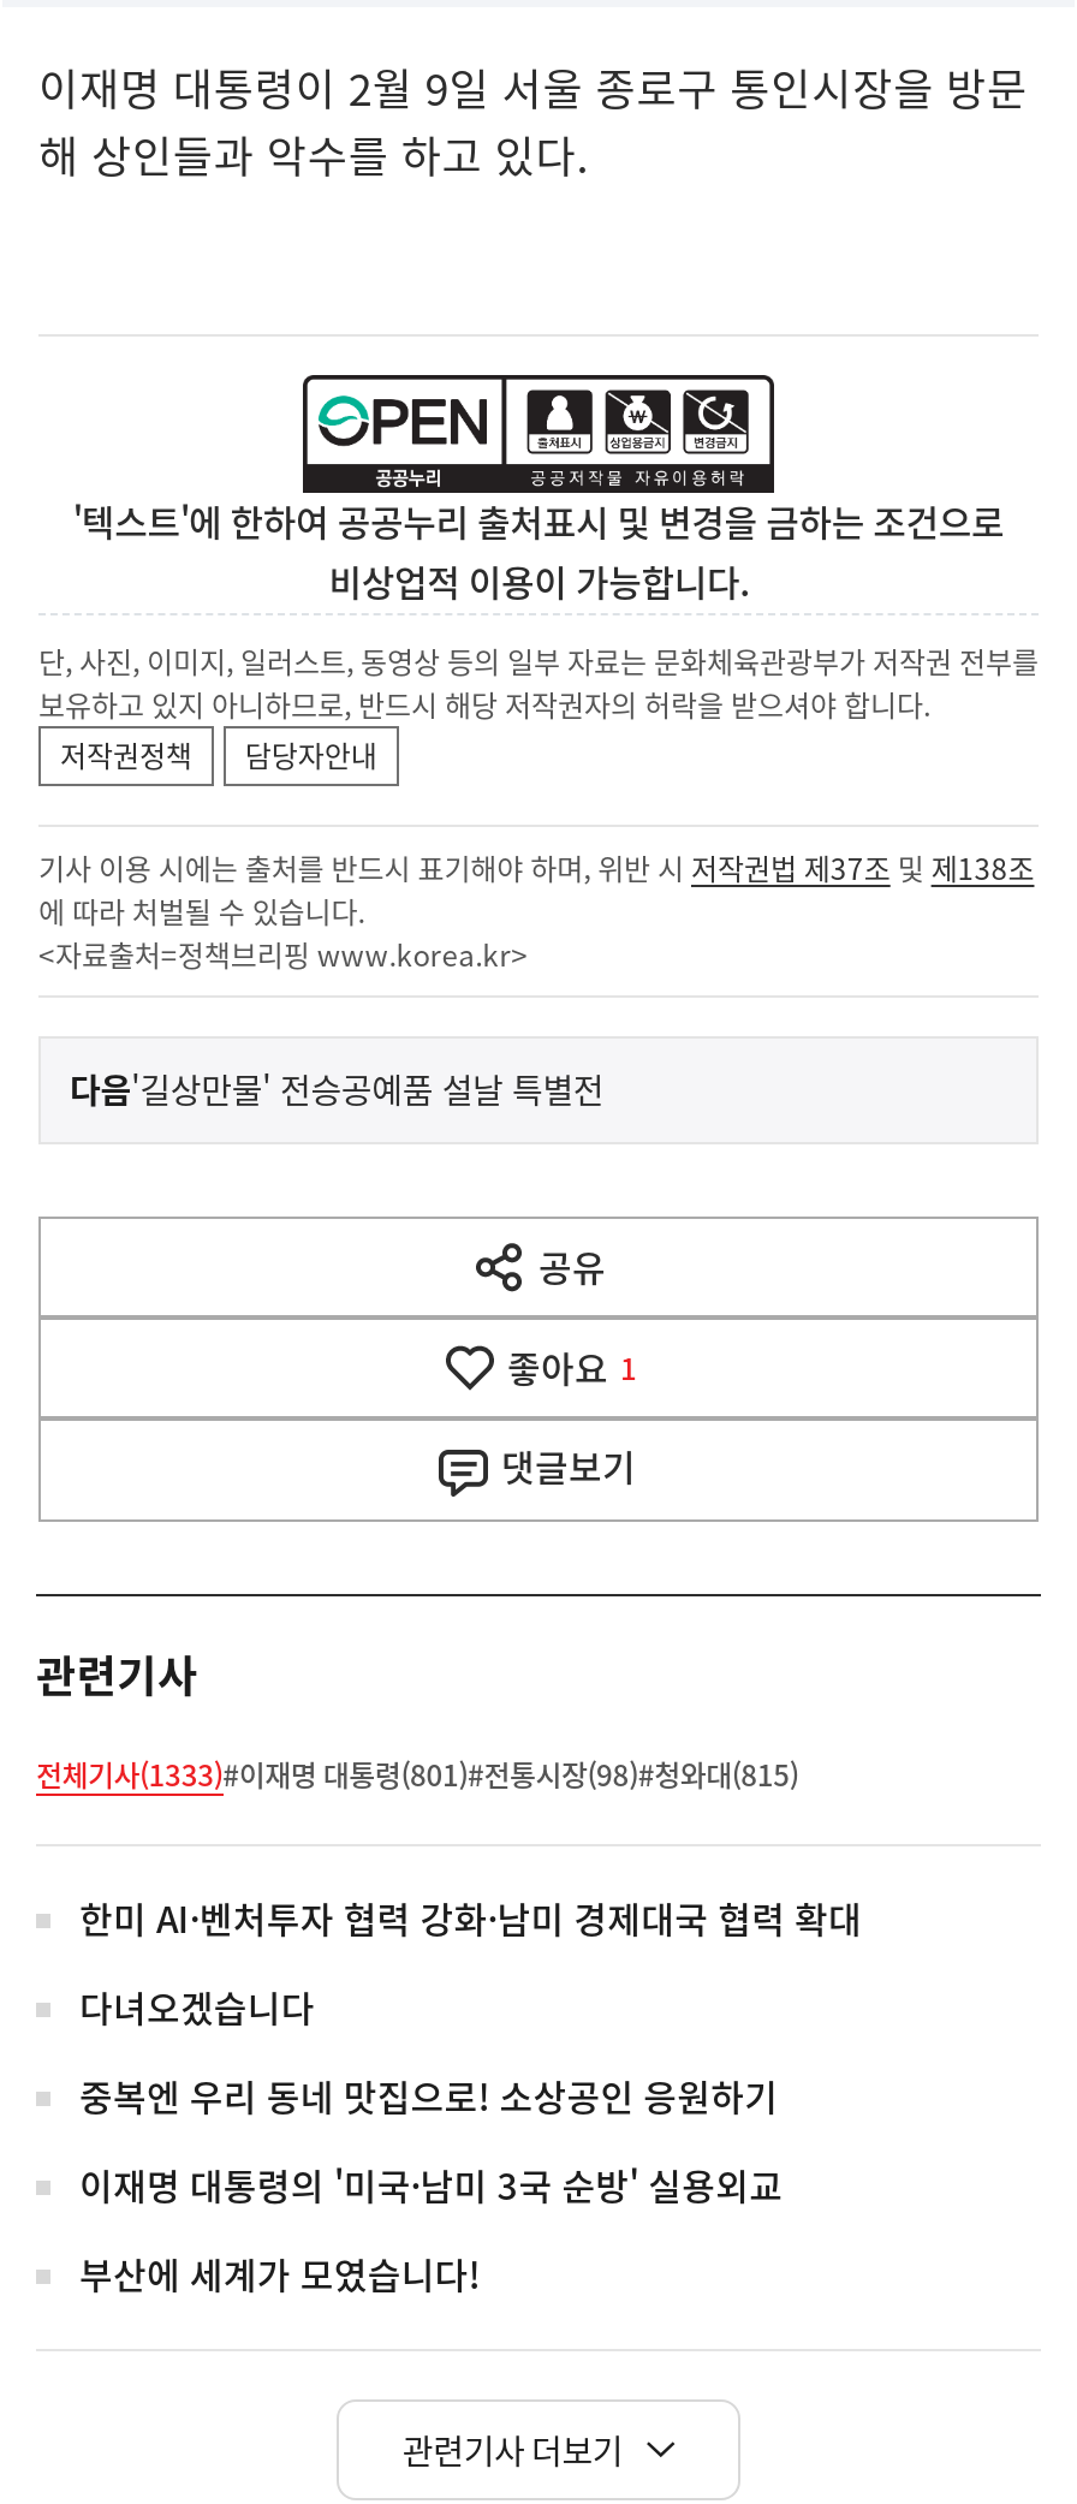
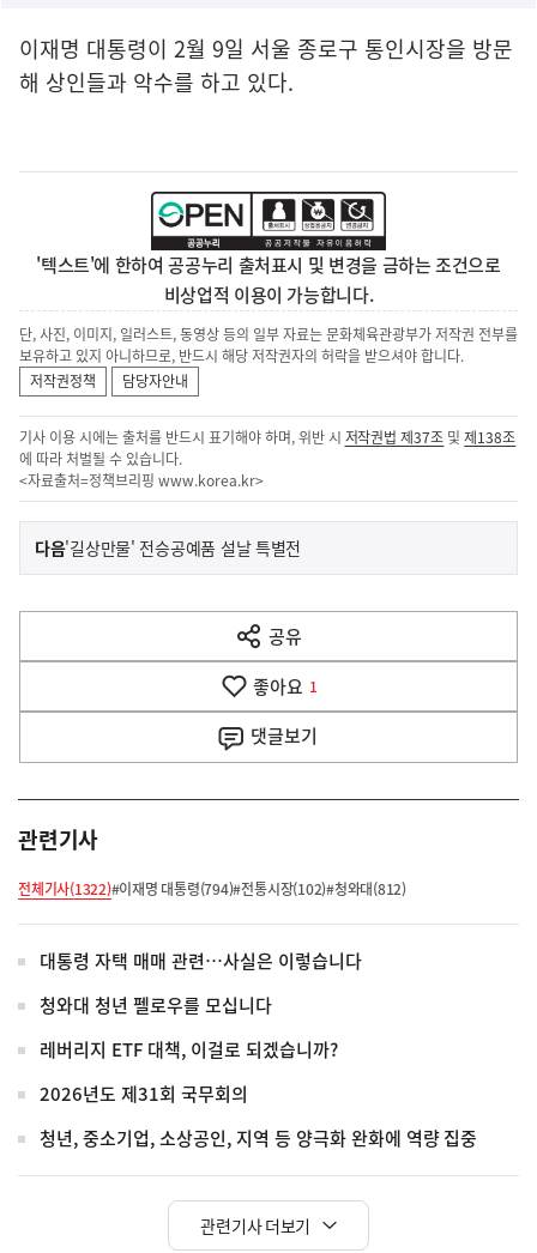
- 전체기사(1333)#이재명 대통령(801)#전통시장(98)#청와대(815)
+ 전체기사(1322)#이재명 대통령(794)#전통시장(102)#청와대(812)

- 한미 AI·벤처투자 협력 강화·남미 경제대국 협력 확대
+ 대통령 자택 매매 관련…사실은 이렇습니다

- 다녀오겠습니다
+ 청와대 청년 펠로우를 모십니다

- 중복엔 우리 동네 맛집으로! 소상공인 응원하기
+ 레버리지 ETF 대책, 이걸로 되겠습니까?

- 이재명 대통령의 '미국·남미 3국 순방' 실용외교
+ 2026년도 제31회 국무회의

- 부산에 세계가 모였습니다!
+ 청년, 중소기업, 소상공인, 지역 등 양극화 완화에 역량 집중
